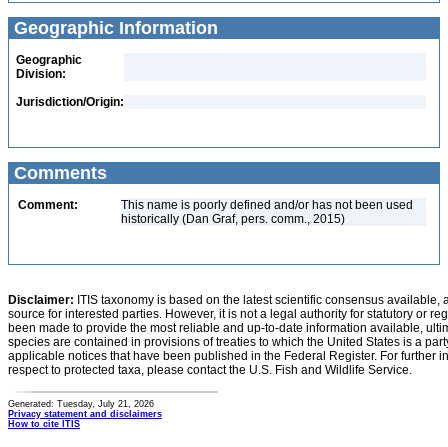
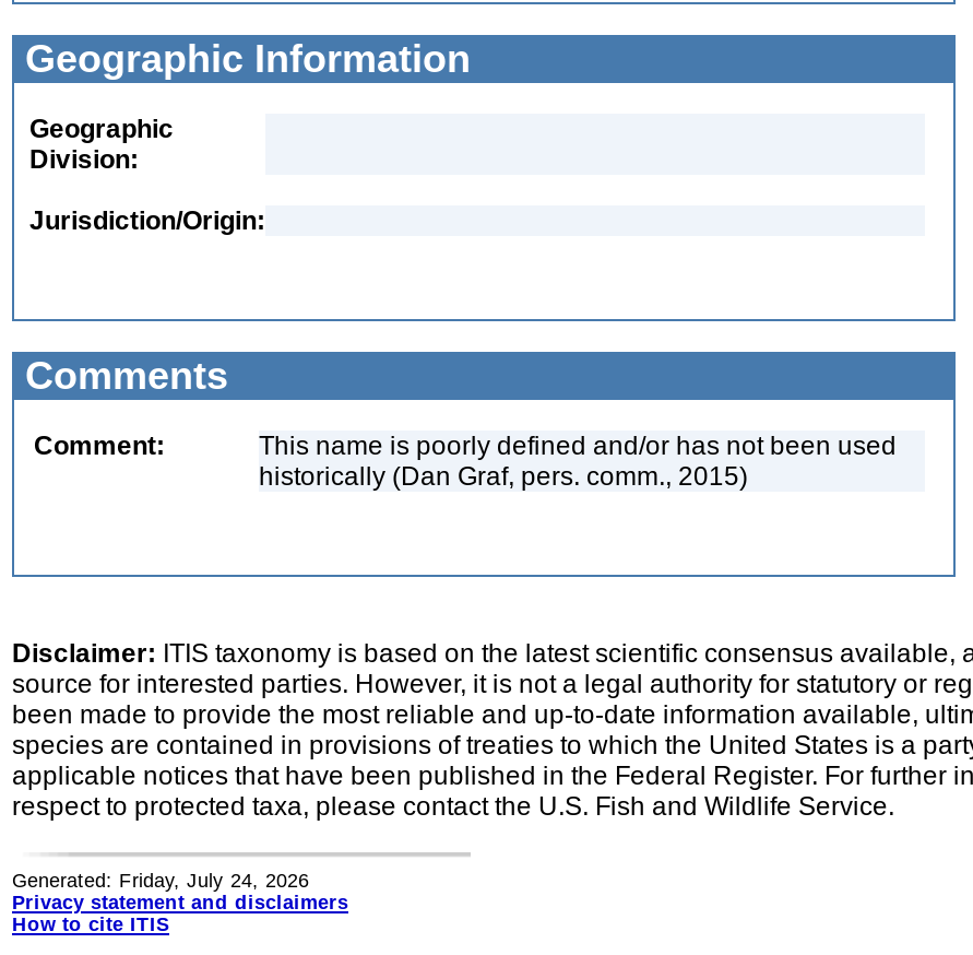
- Generated: Tuesday, July 21, 2026
+ Generated: Friday, July 24, 2026
